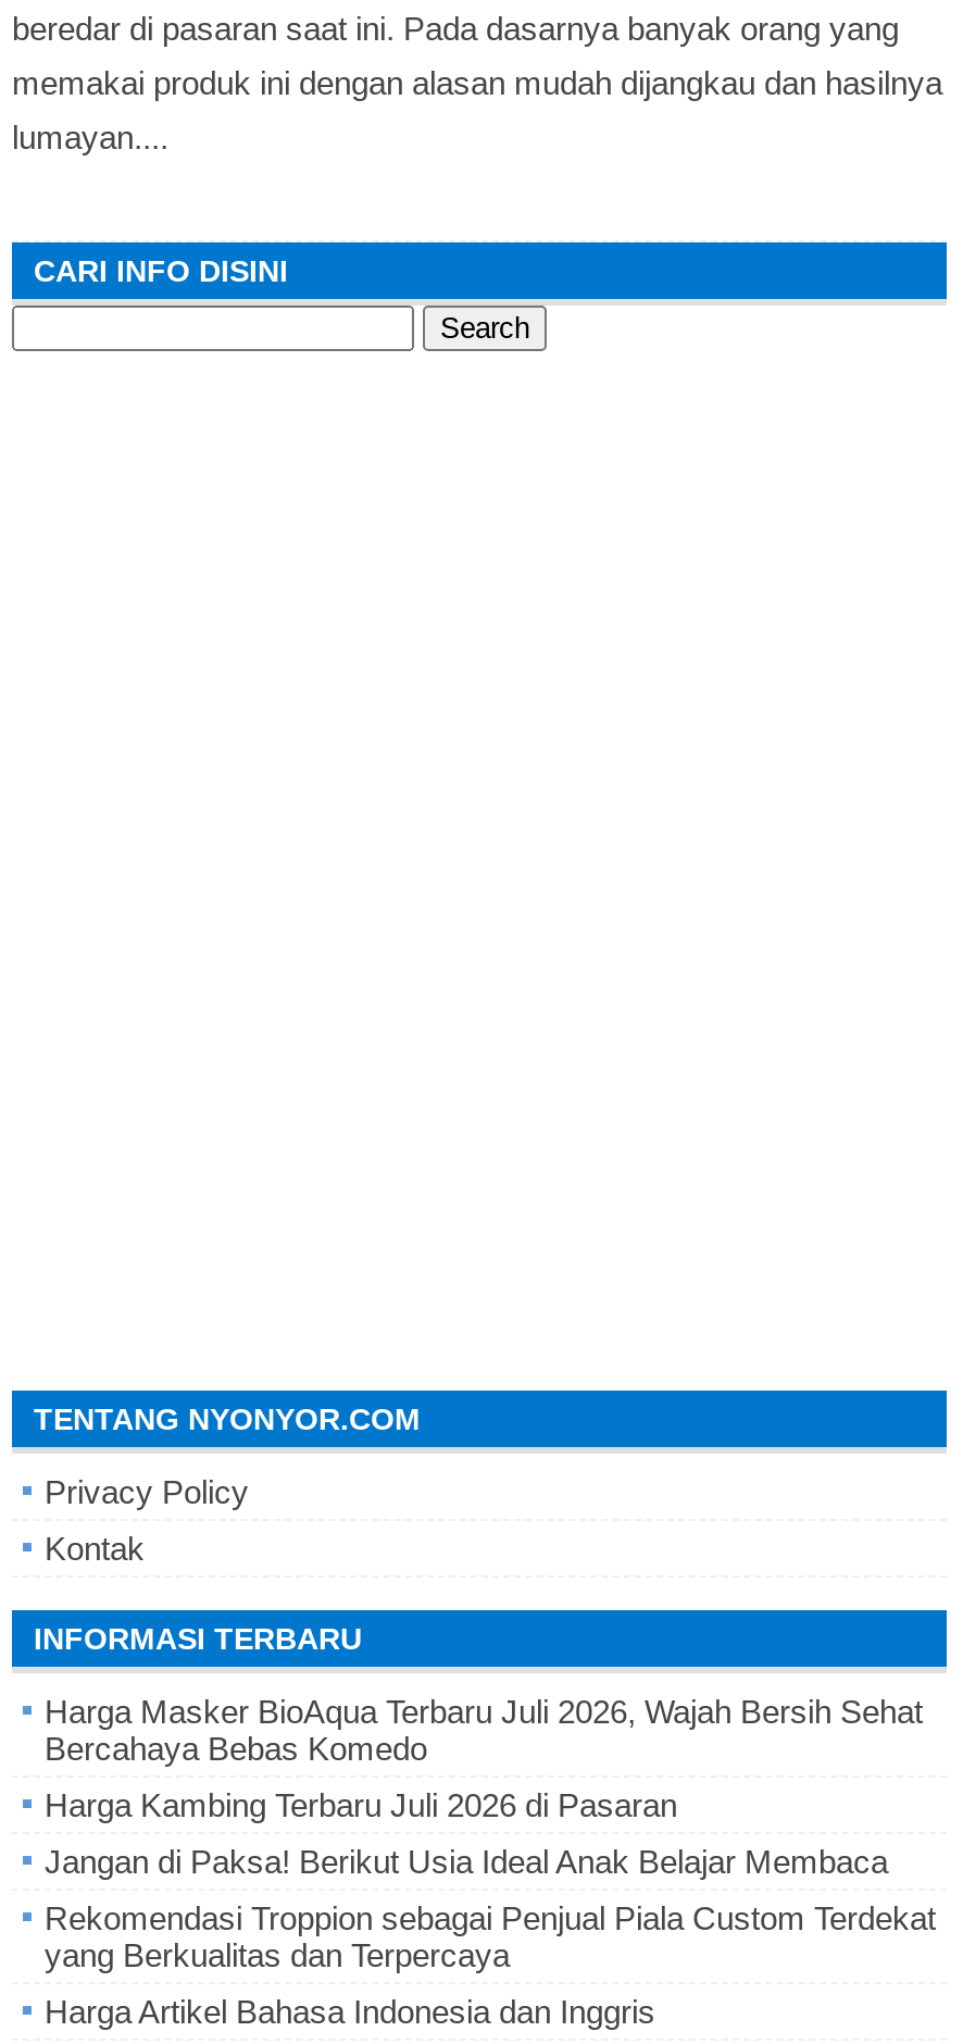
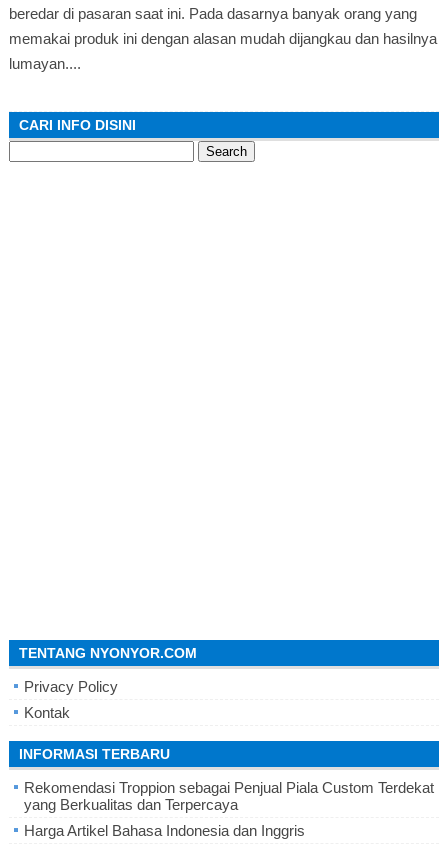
- Harga Masker BioAqua Terbaru Juli 2026, Wajah Bersih Sehat
- Bercahaya Bebas Komedo
- Harga Kambing Terbaru Juli 2026 di Pasaran
- Jangan di Paksa! Berikut Usia Ideal Anak Belajar Membaca
